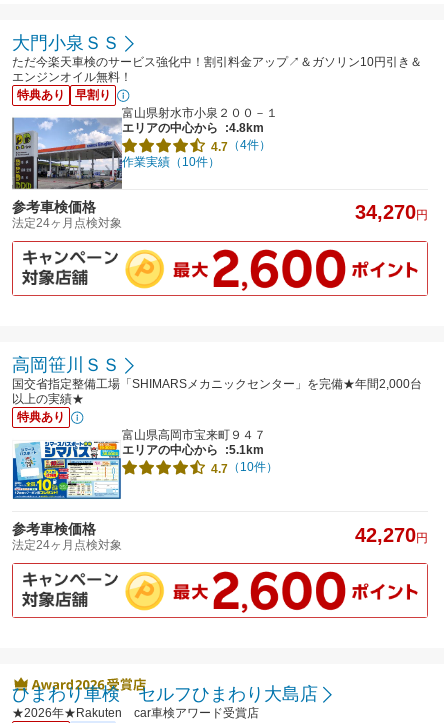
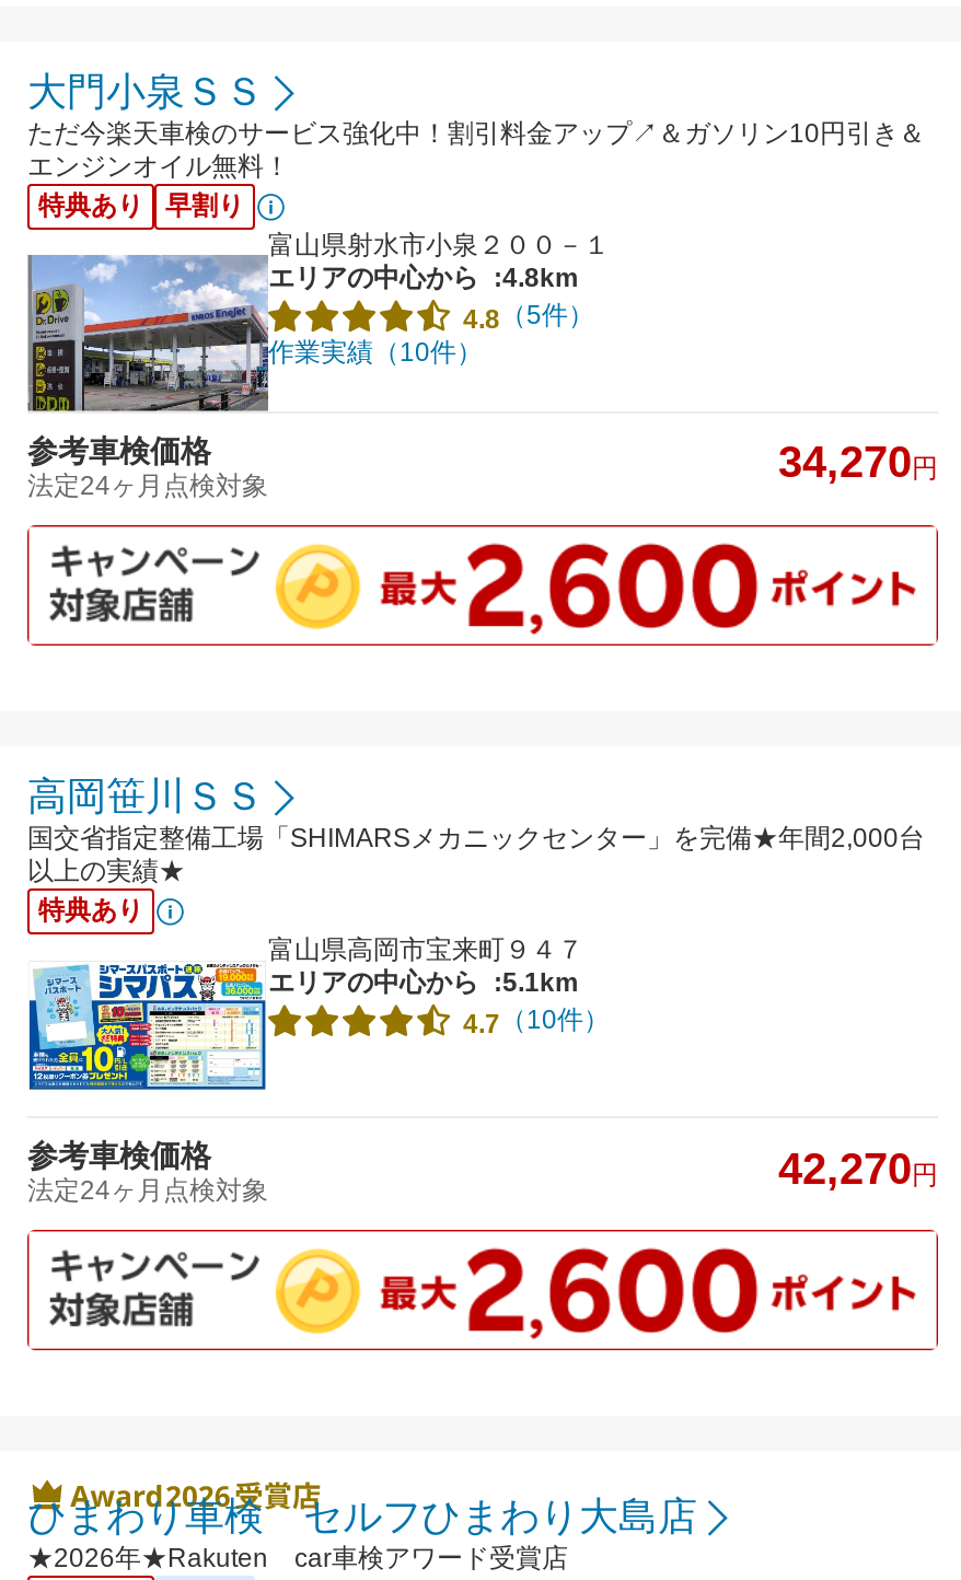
- 4.7（4件）
+ 4.8（5件）
